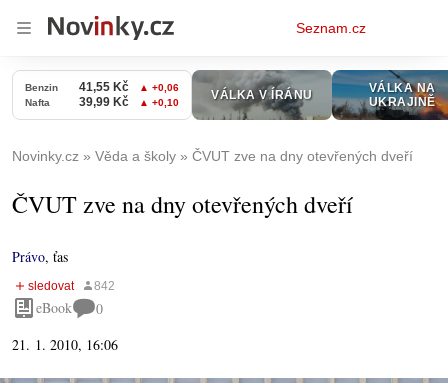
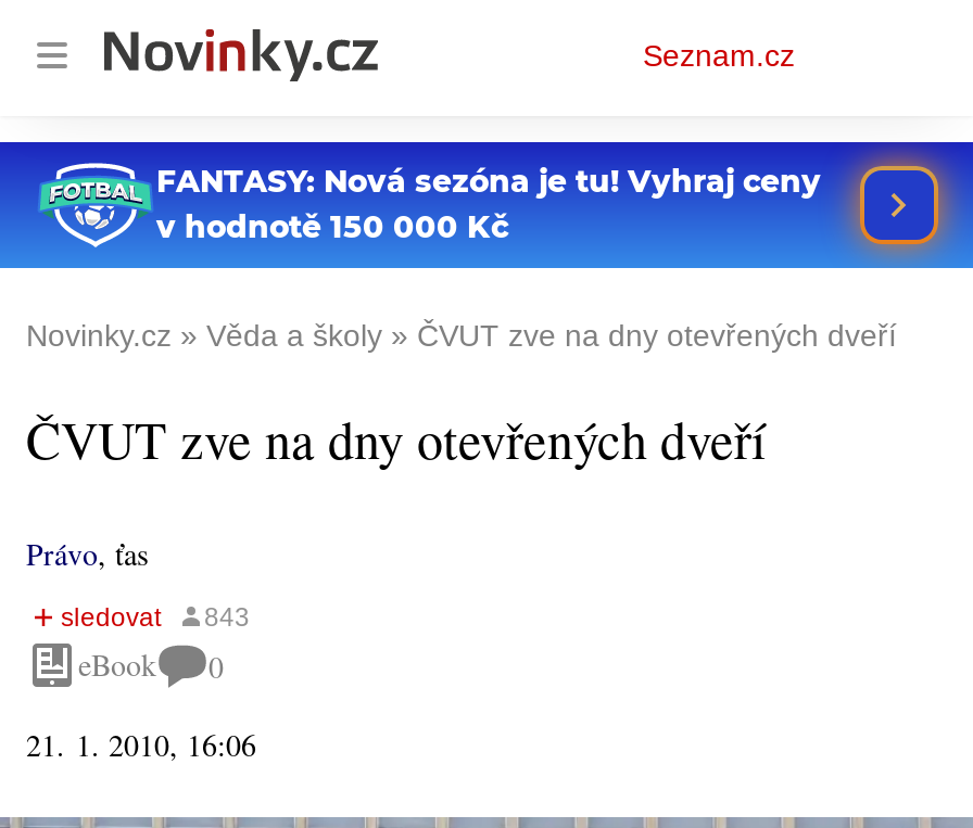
- [image]
+ [image]
